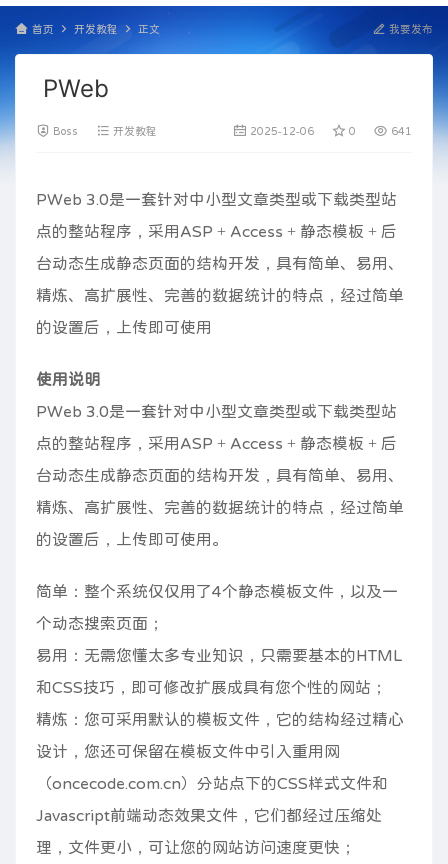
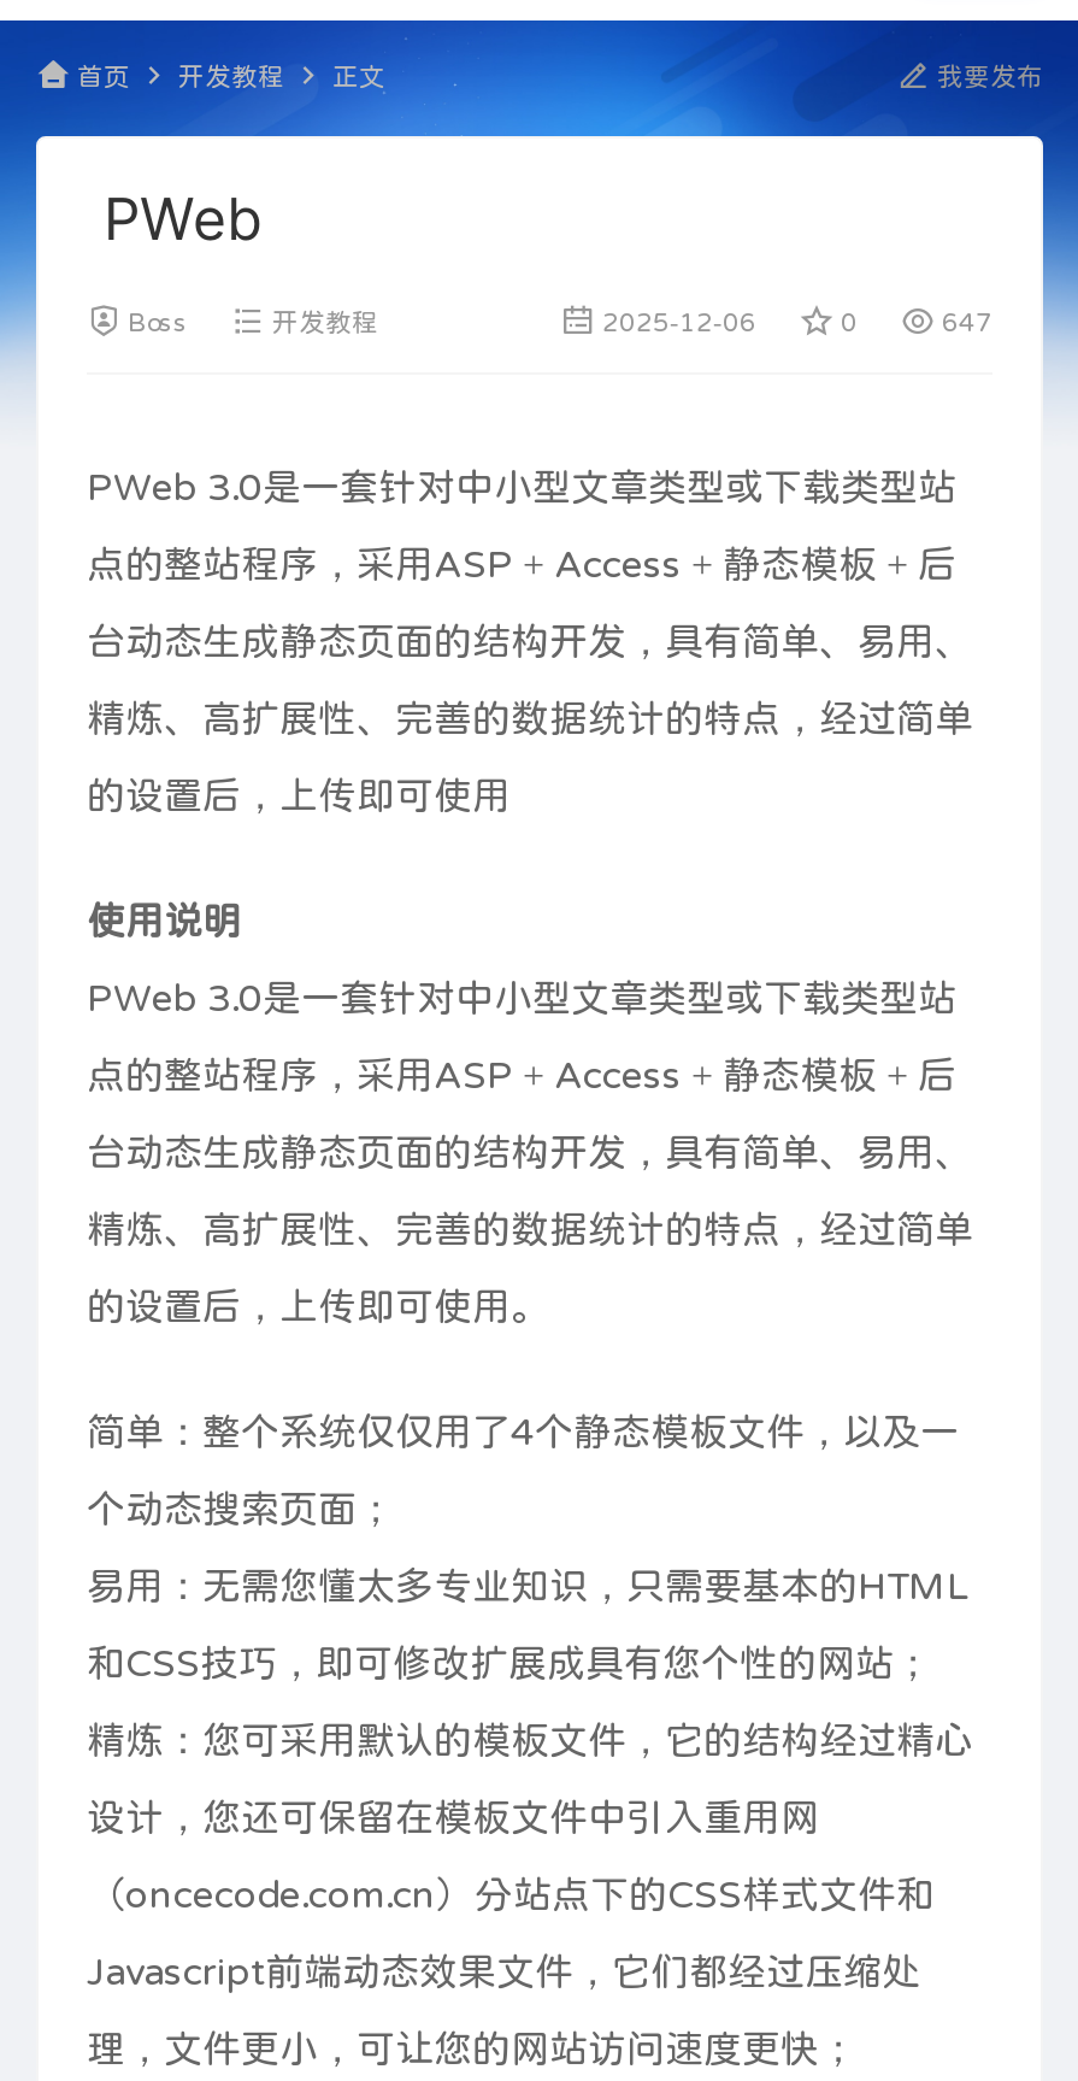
- 641
+ 647
